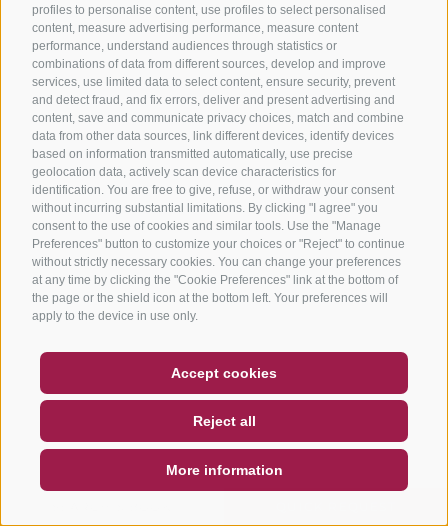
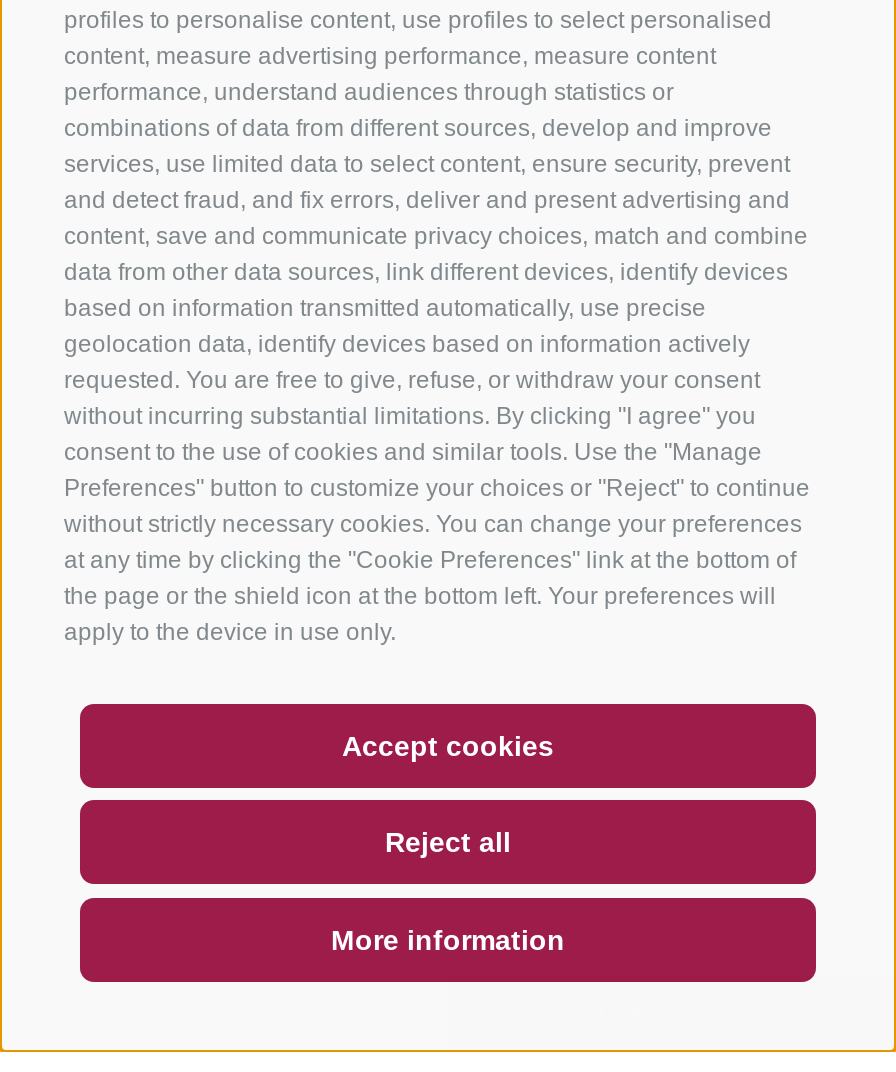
- geolocation data, actively scan device characteristics for
- identification. You are free to give, refuse, or withdraw your consent
+ geolocation data, identify devices based on information actively
+ requested. You are free to give, refuse, or withdraw your consent
